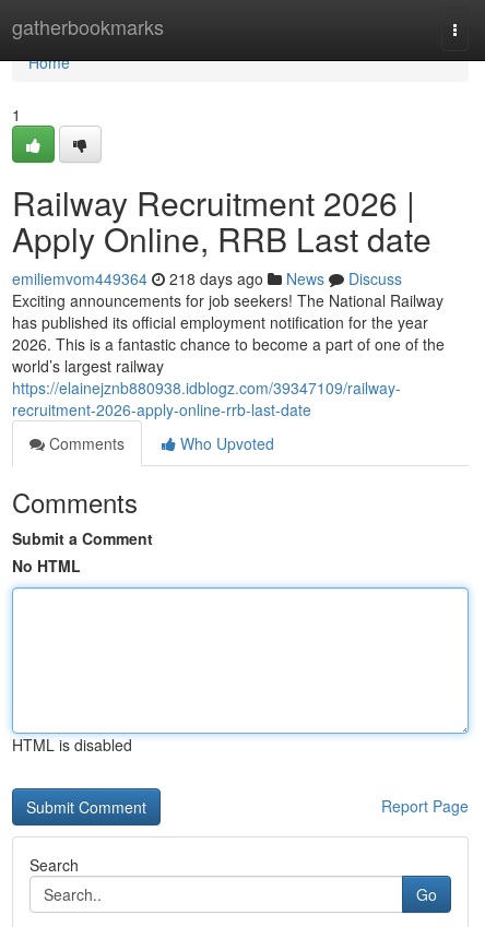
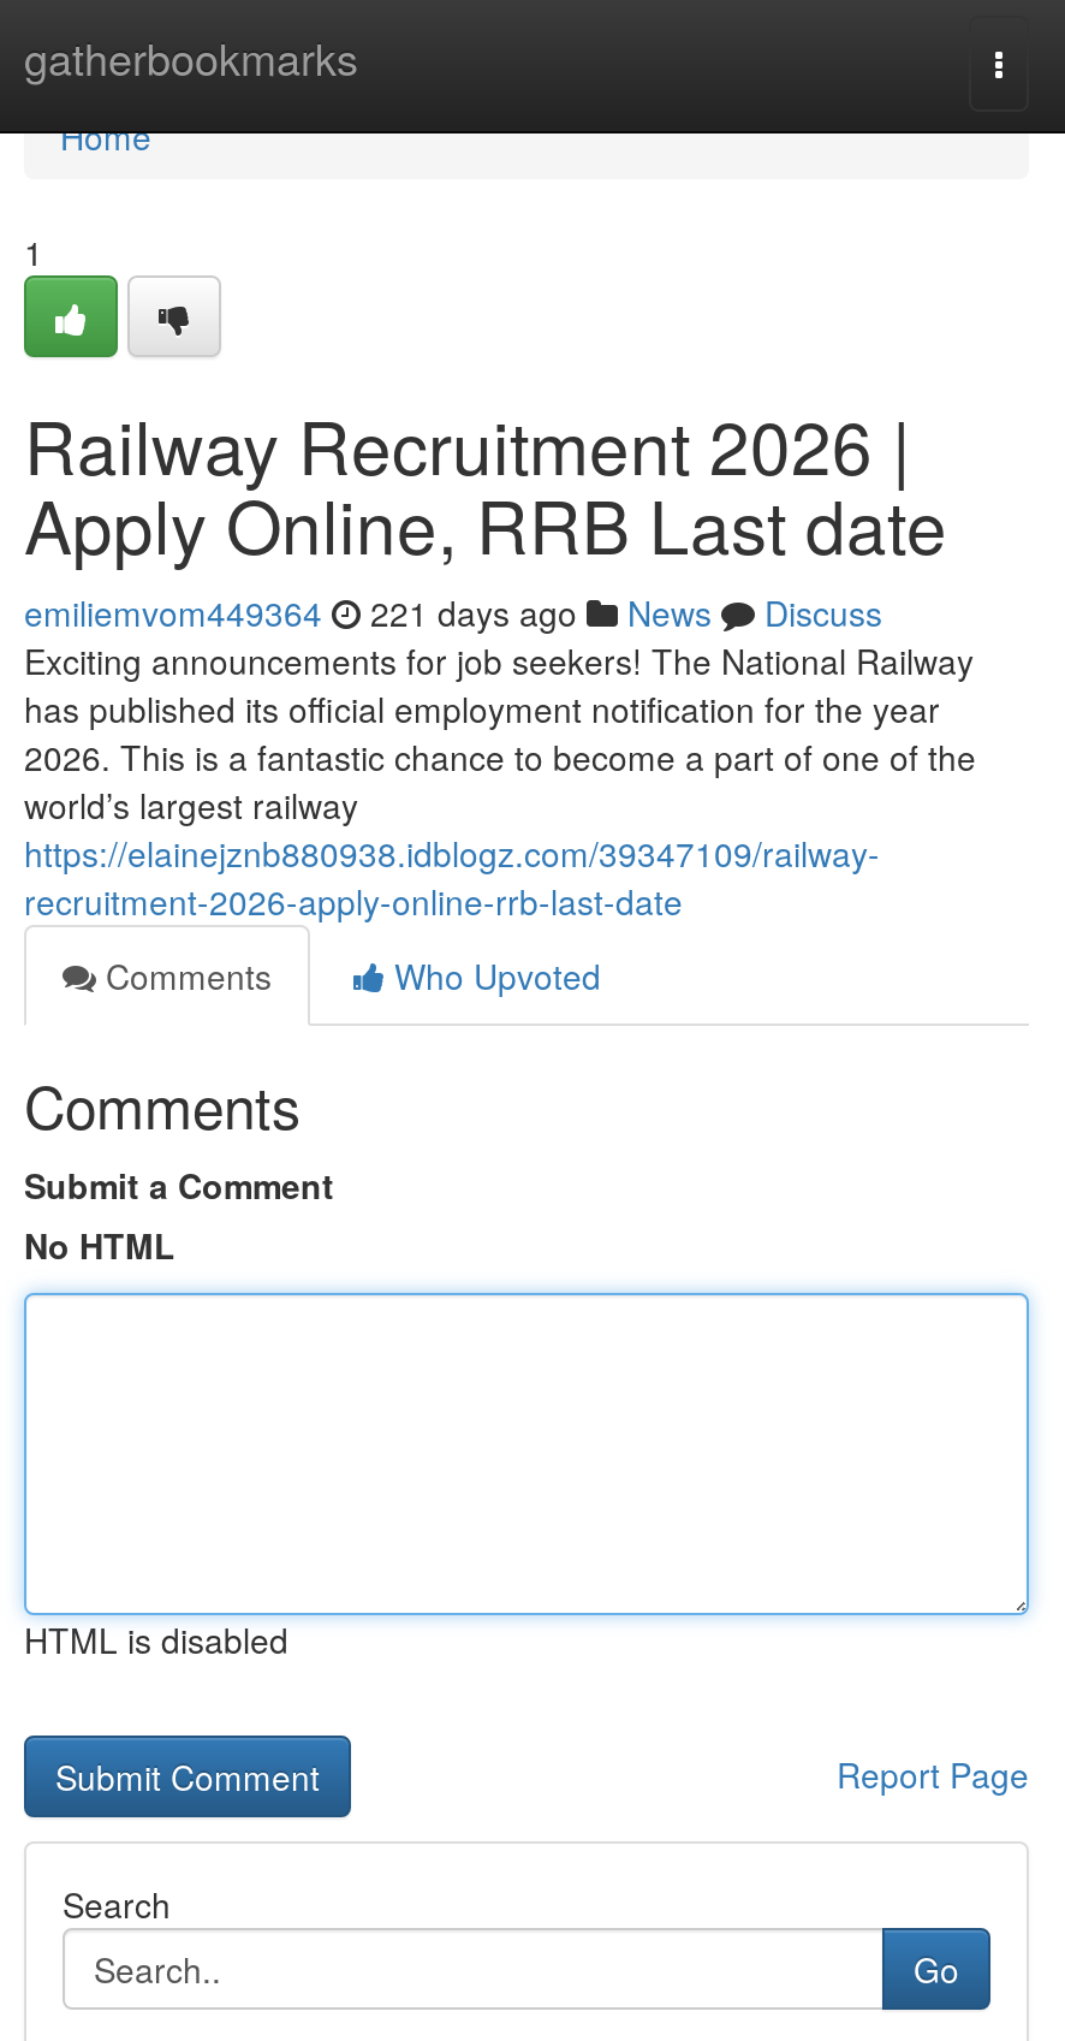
- emiliemvom449364 218 days ago News Discuss
+ emiliemvom449364 221 days ago News Discuss
